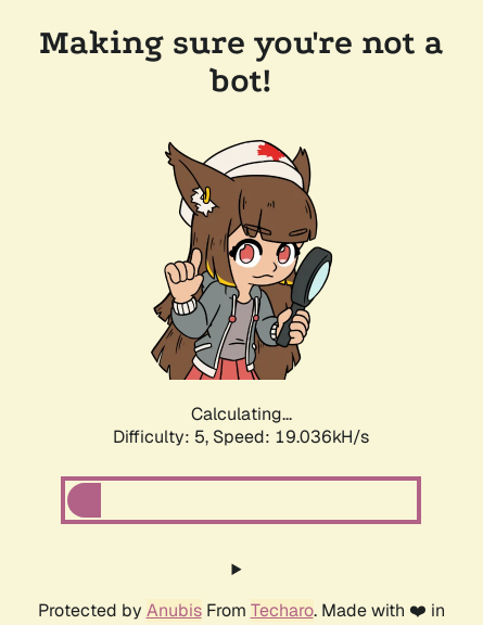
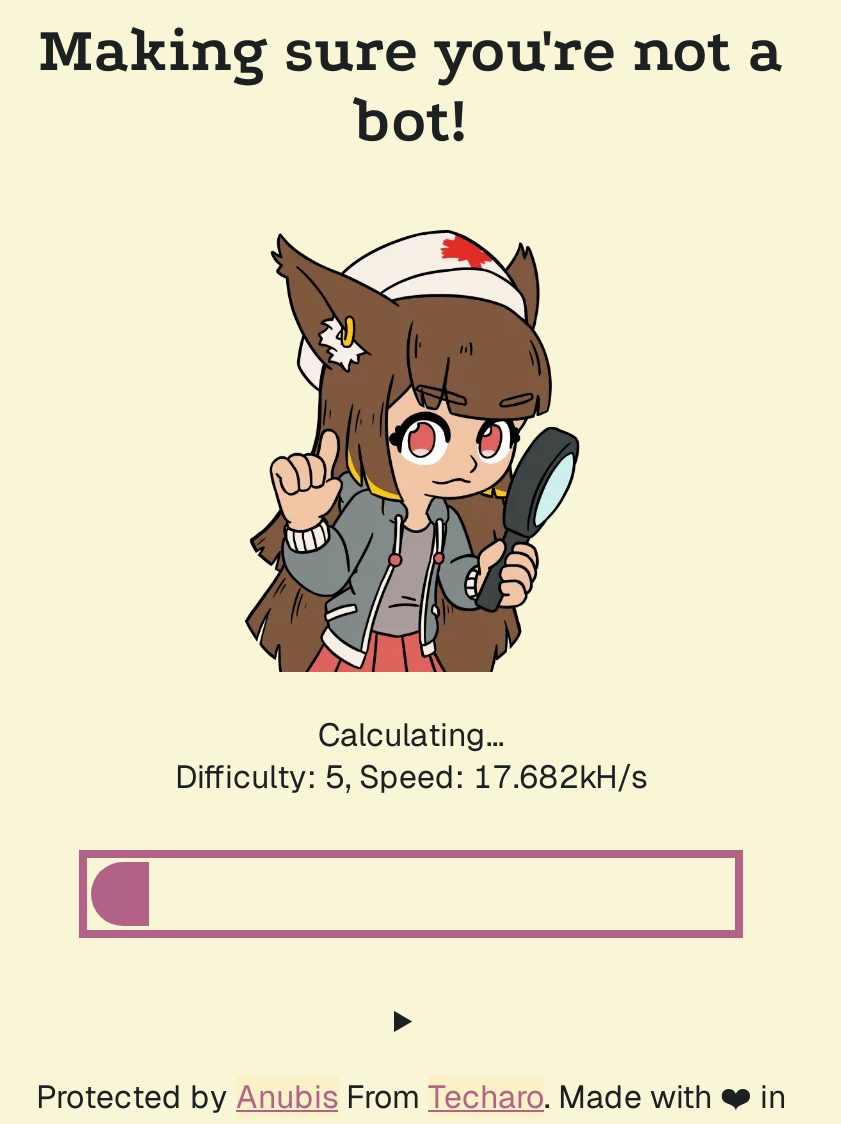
- Difficulty: 5, Speed: 19.036kH/s
+ Difficulty: 5, Speed: 17.682kH/s
